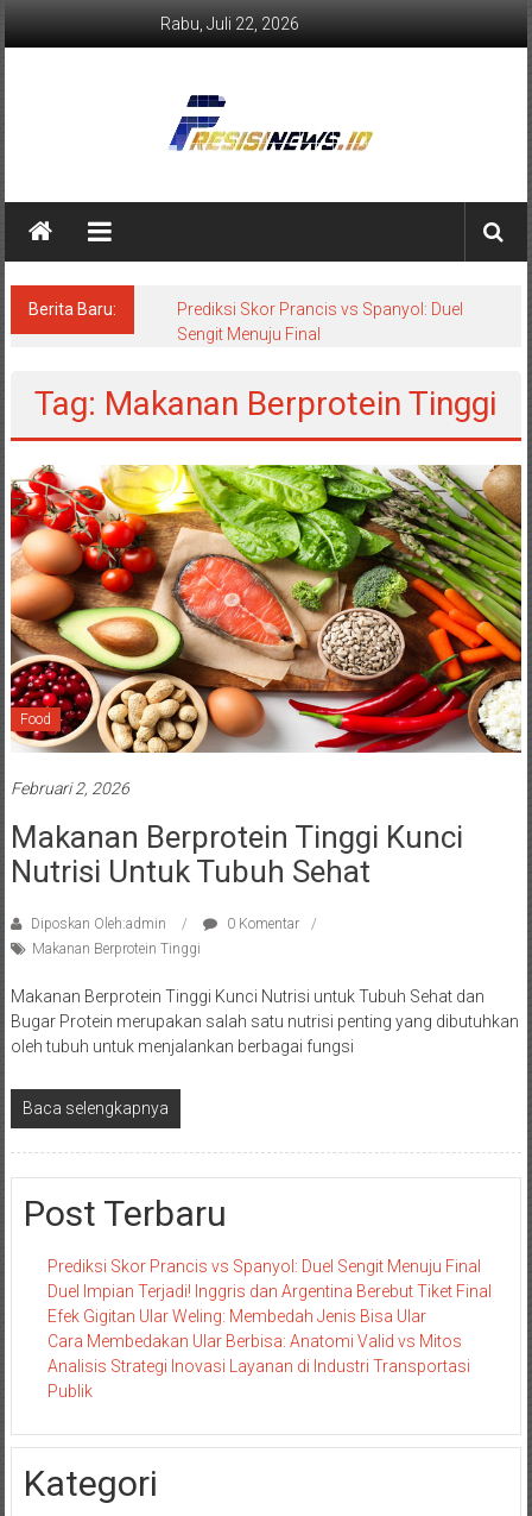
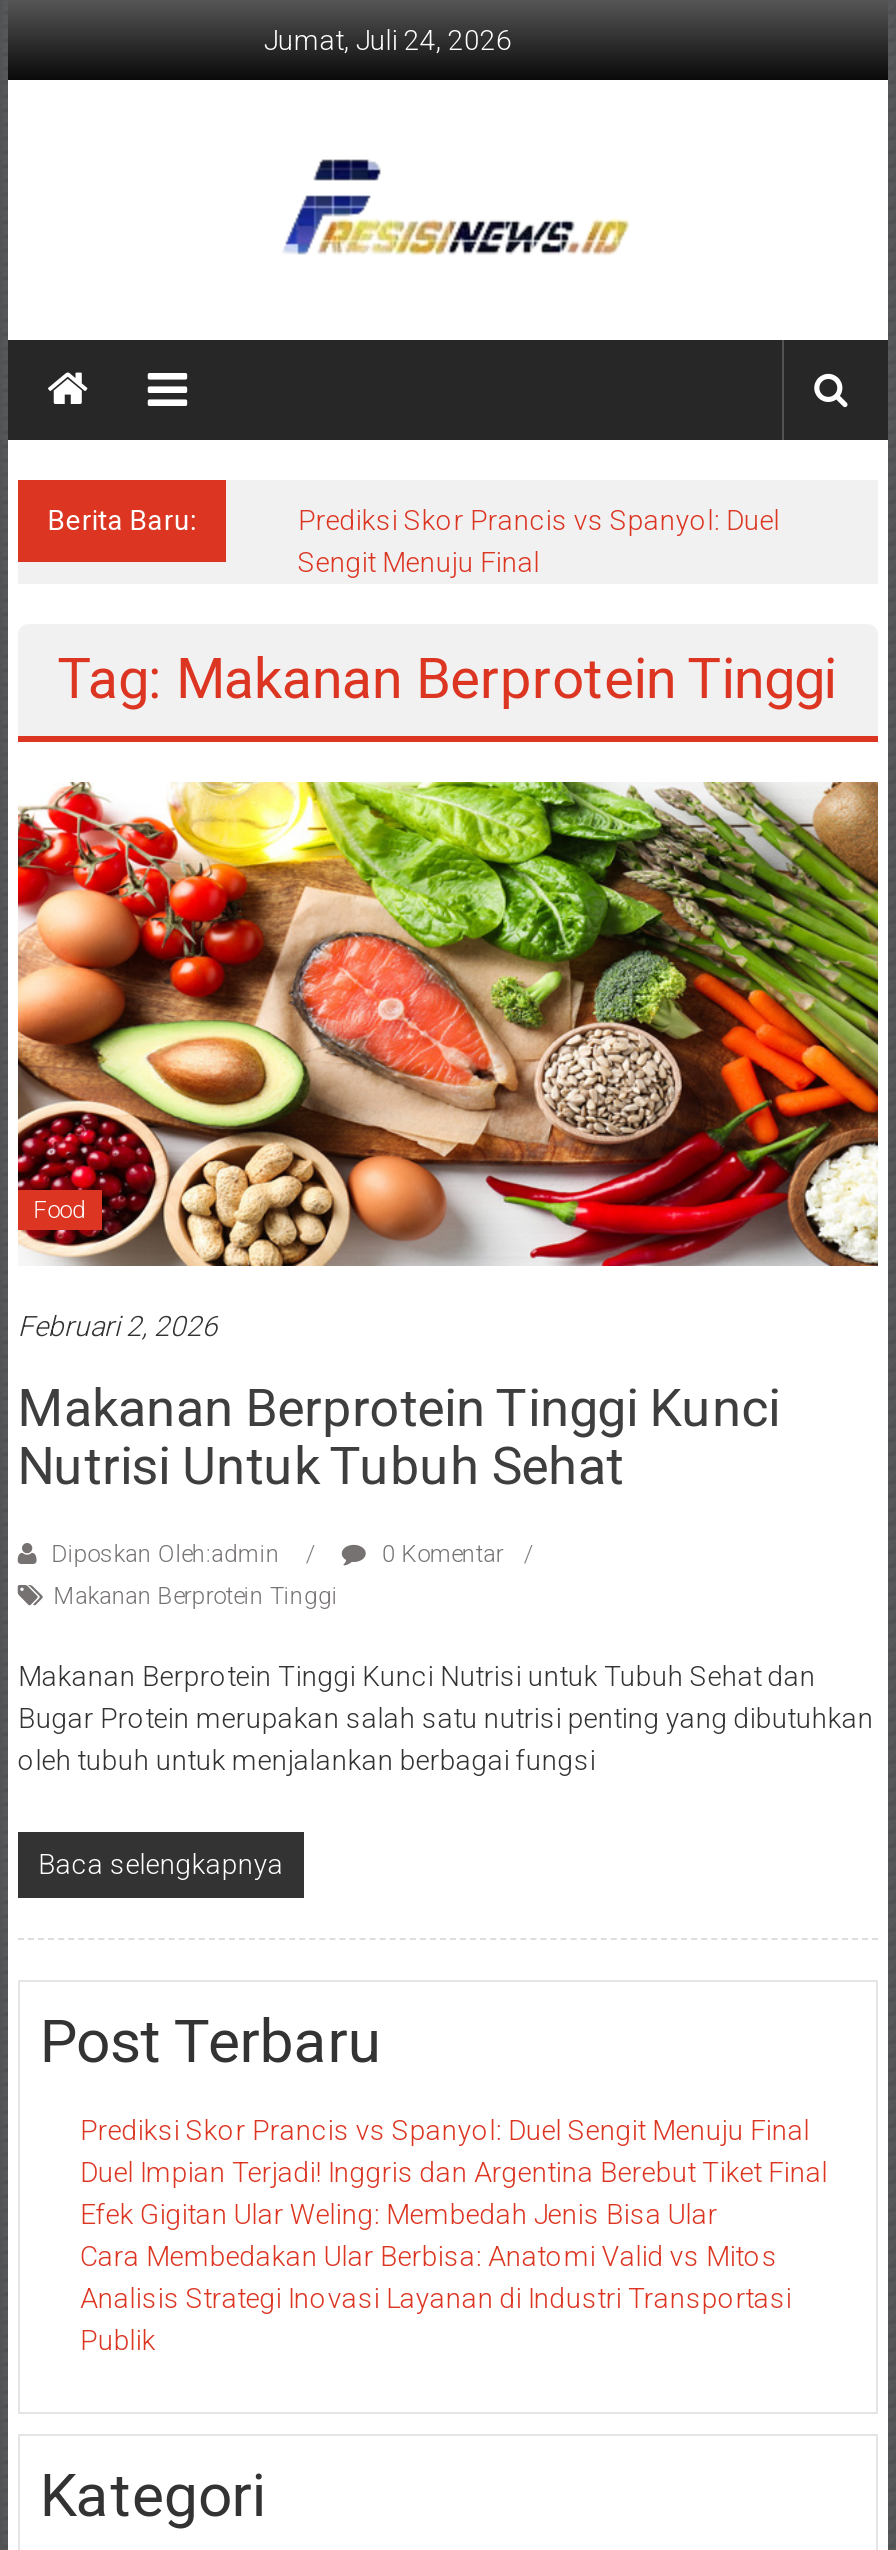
- Rabu, Juli 22, 2026
+ Jumat, Juli 24, 2026
